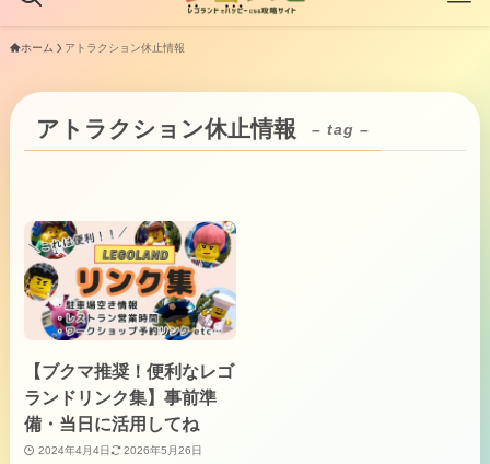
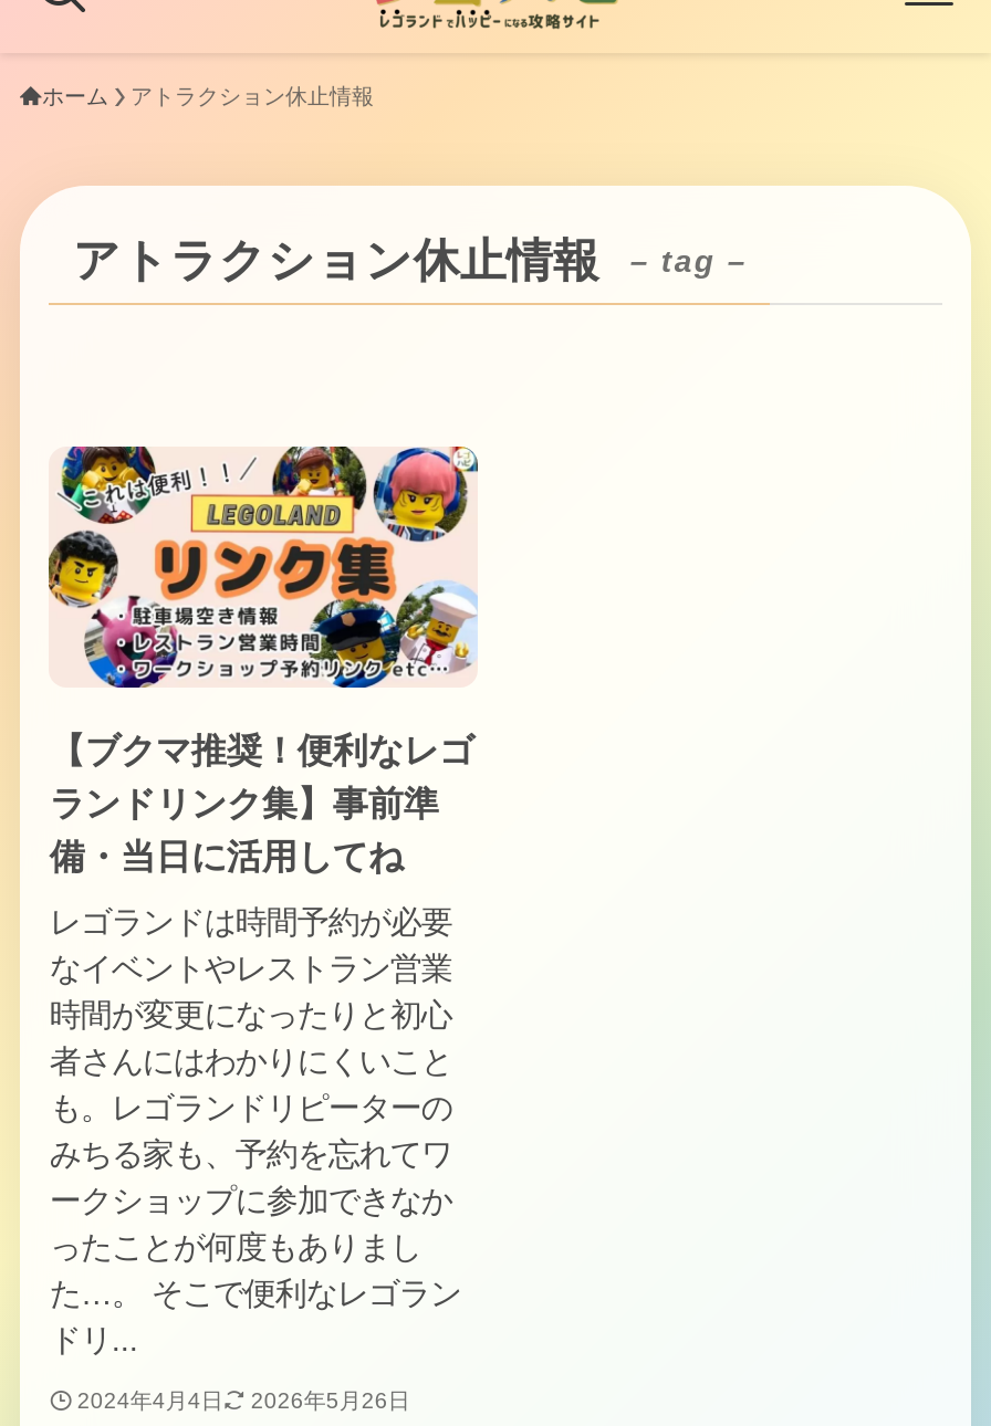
+ レゴランドは時間予約が必要
+ なイベントやレストラン営業
+ 時間が変更になったりと初心
+ 者さんにはわかりにくいこと
+ も。レゴランドリピーターの
+ みちる家も、予約を忘れてワ
+ ークショップに参加できなか
+ ったことが何度もありまし
+ た…。 そこで便利なレゴラン
+ ドリ...
